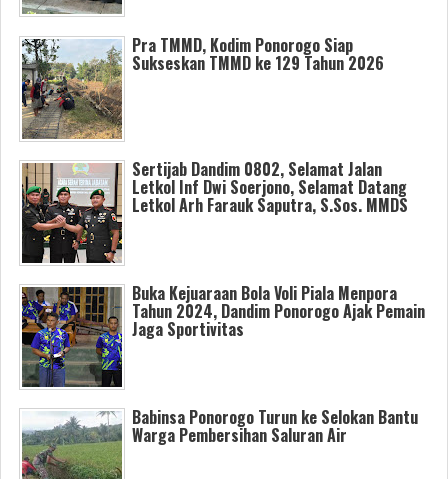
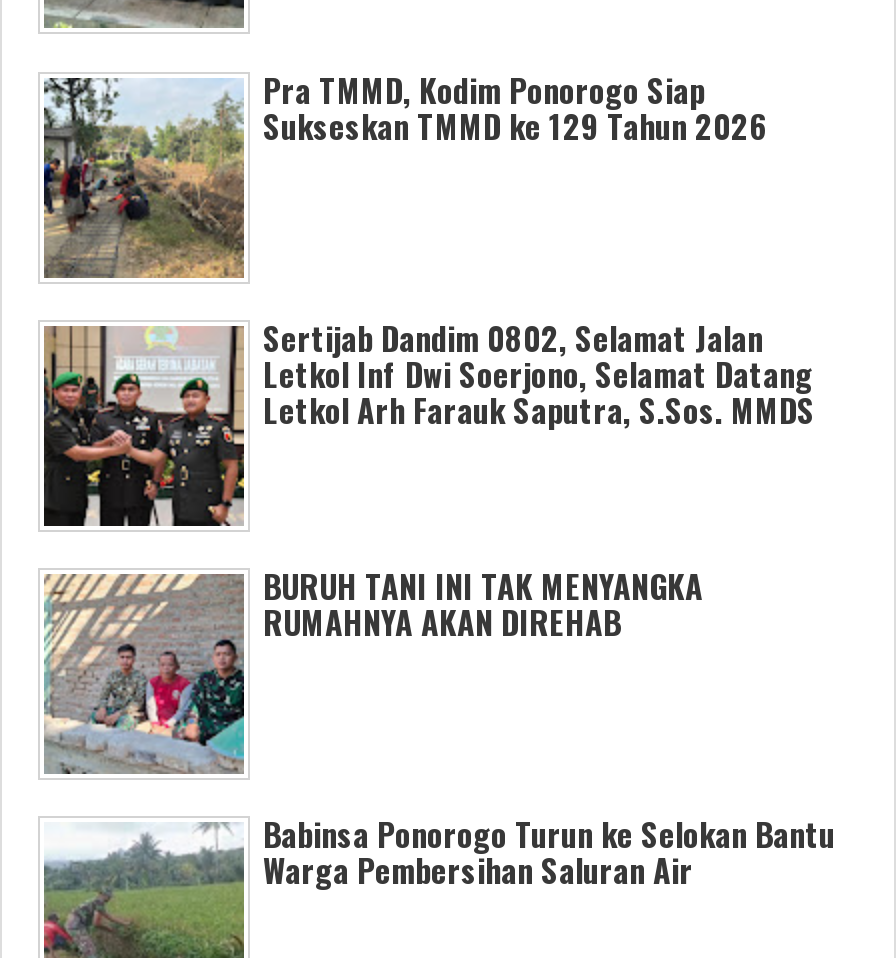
- [image]
- Buka Kejuaraan Bola Voli Piala Menpora
- Tahun 2024, Dandim Ponorogo Ajak Pemain
- Jaga Sportivitas
+ [image]
+ BURUH TANI INI TAK MENYANGKA
+ RUMAHNYA AKAN DIREHAB
